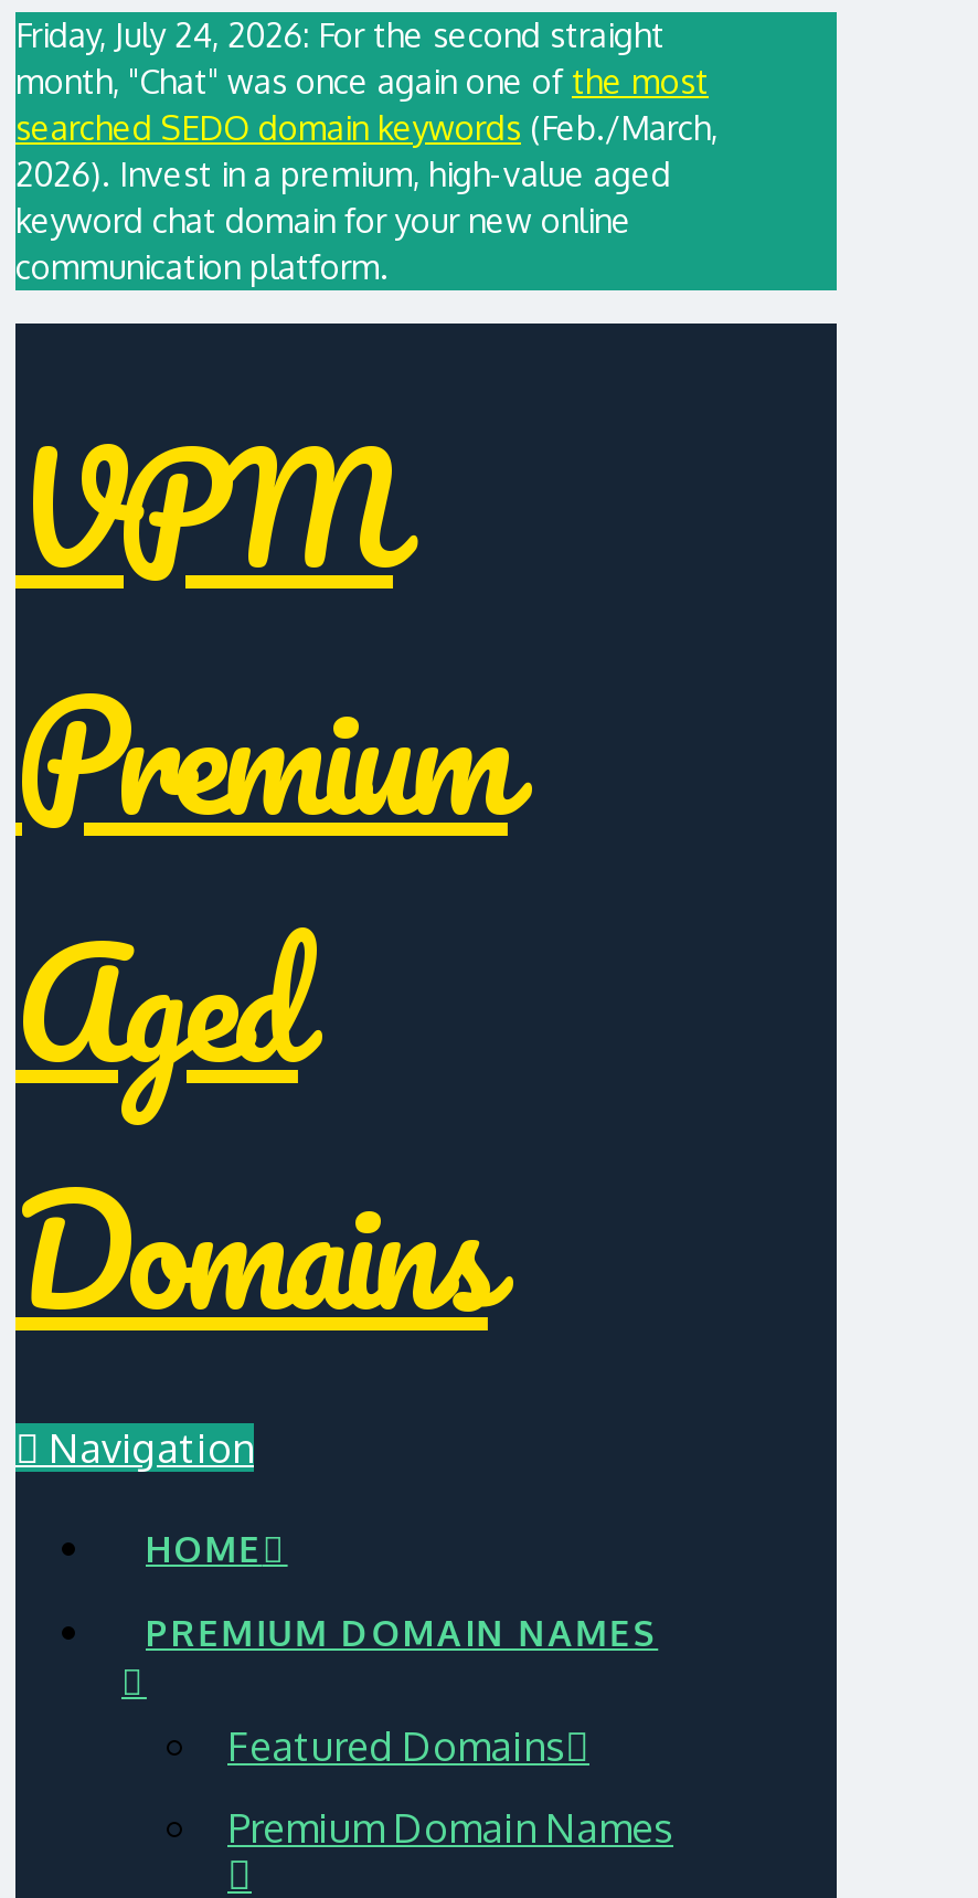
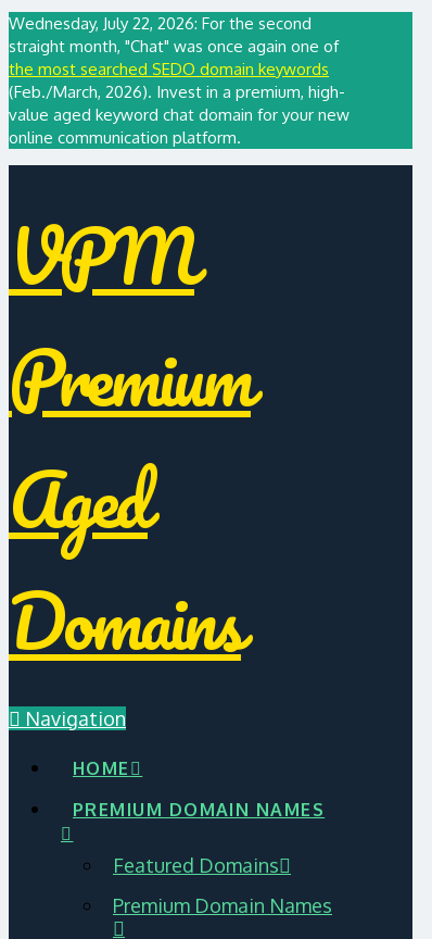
- Friday, July 24, 2026: For the second straight
- month, "Chat" was once again one of the most
- searched SEDO domain keywords (Feb./March,
- 2026). Invest in a premium, high-value aged
- keyword chat domain for your new online
- communication platform.
+ Wednesday, July 22, 2026: For the second
+ straight month, "Chat" was once again one of
+ the most searched SEDO domain keywords
+ (Feb./March, 2026). Invest in a premium, high-
+ value aged keyword chat domain for your new
+ online communication platform.
